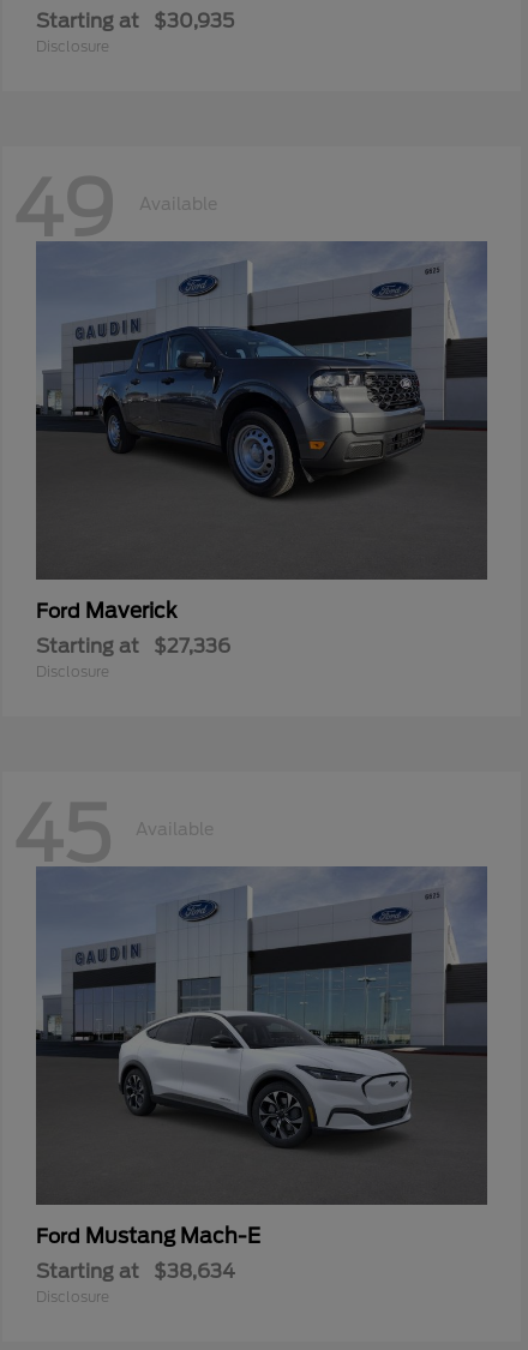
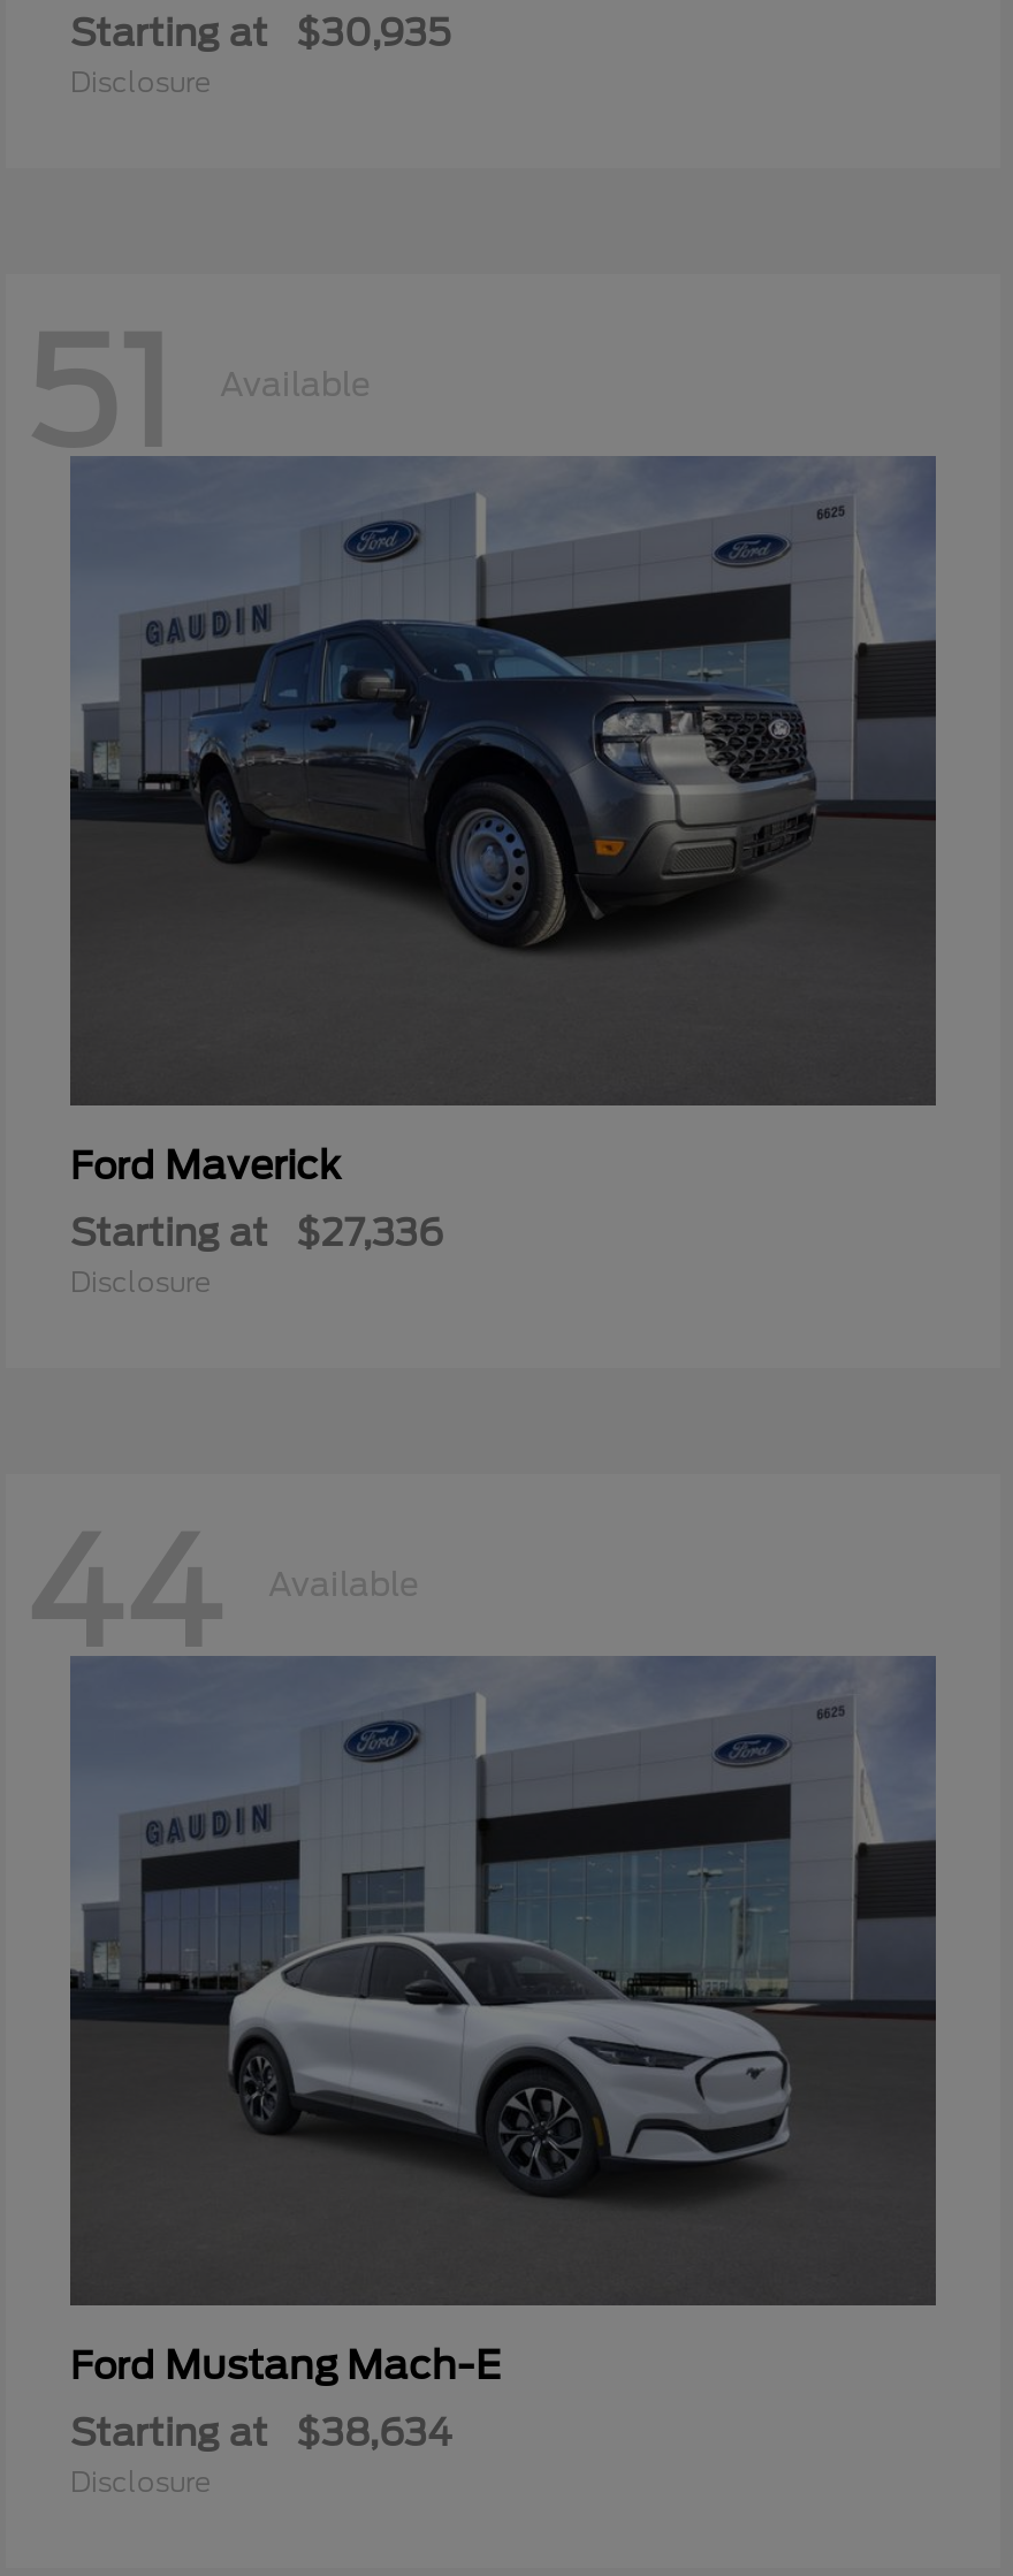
- 49
+ 51

- 45
+ 44
